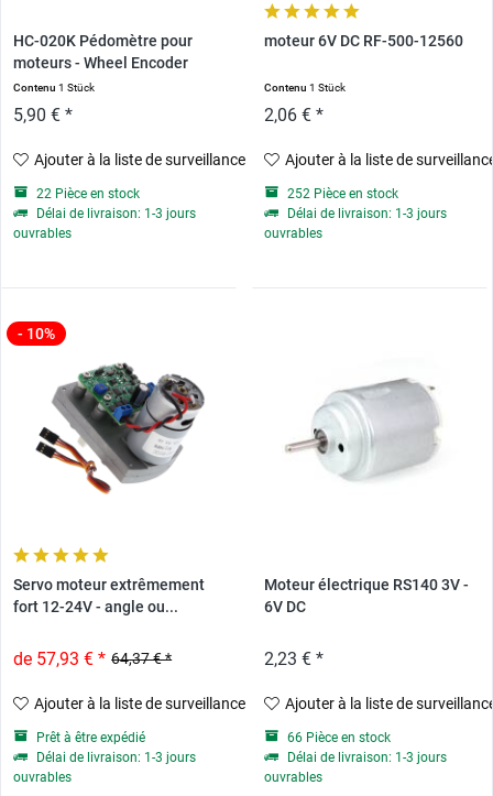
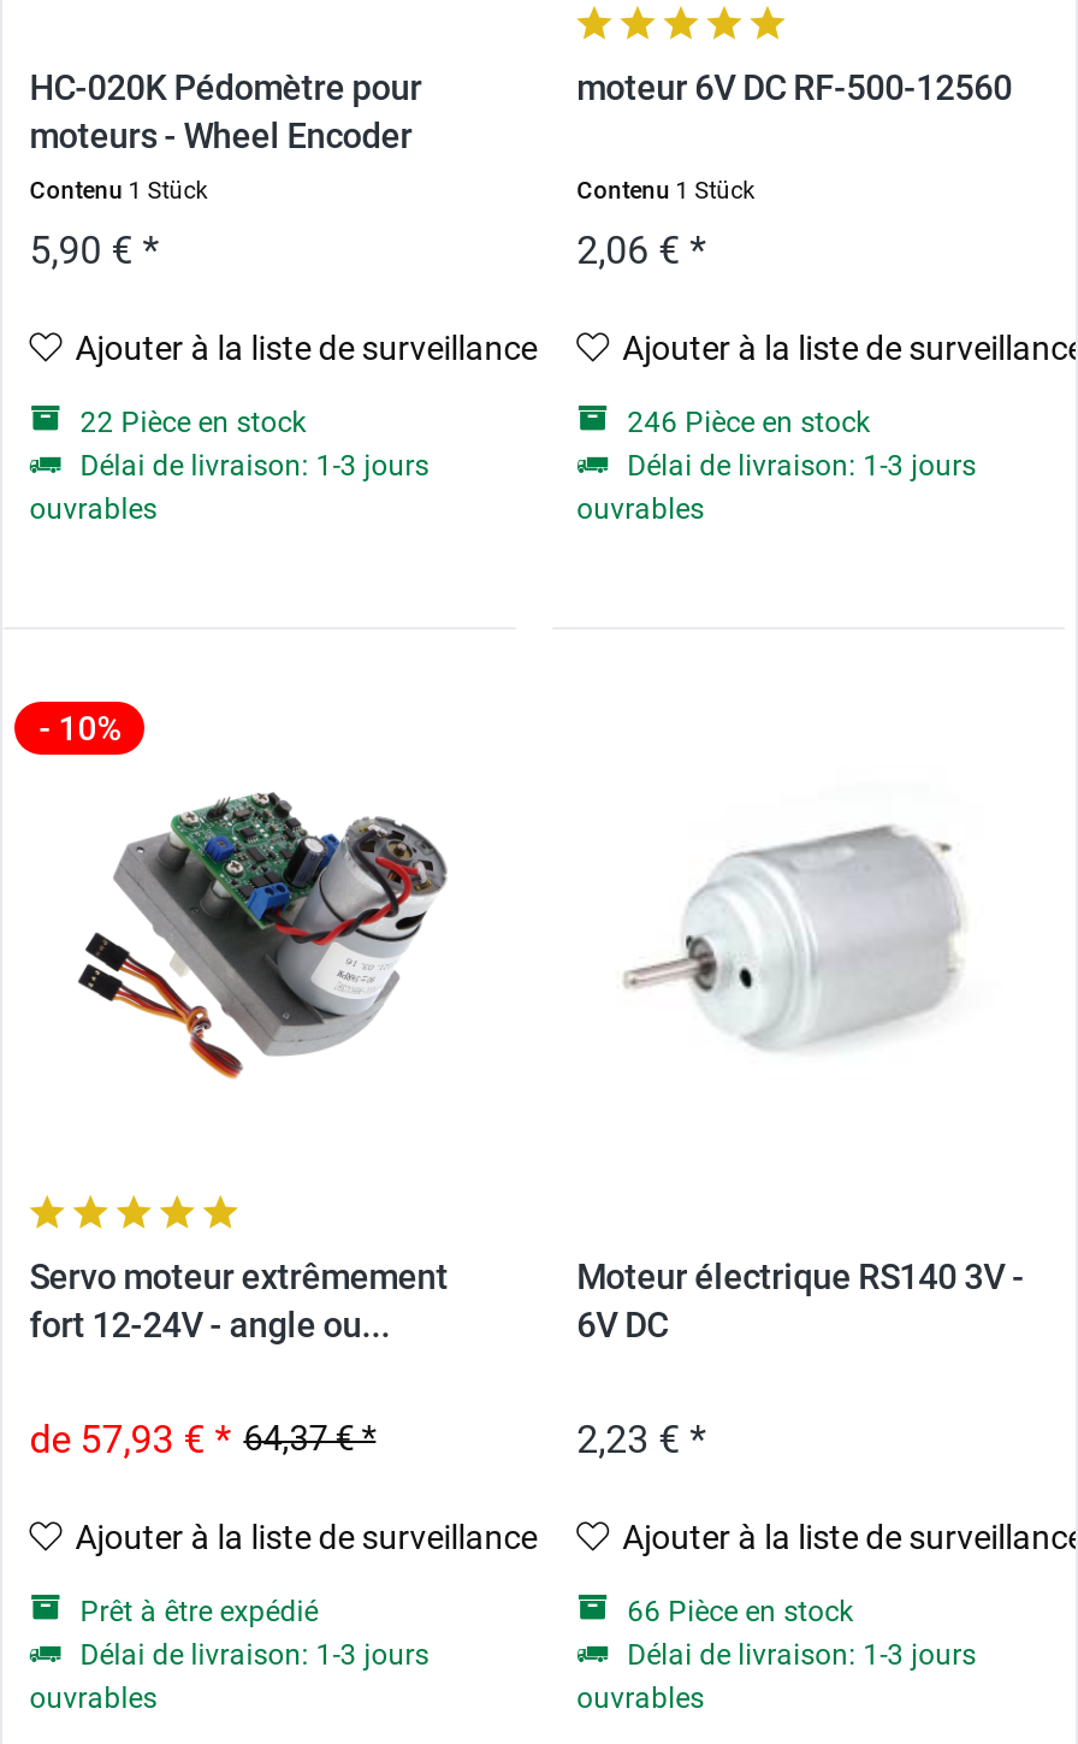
- 252 Pièce en stock
+ 246 Pièce en stock
